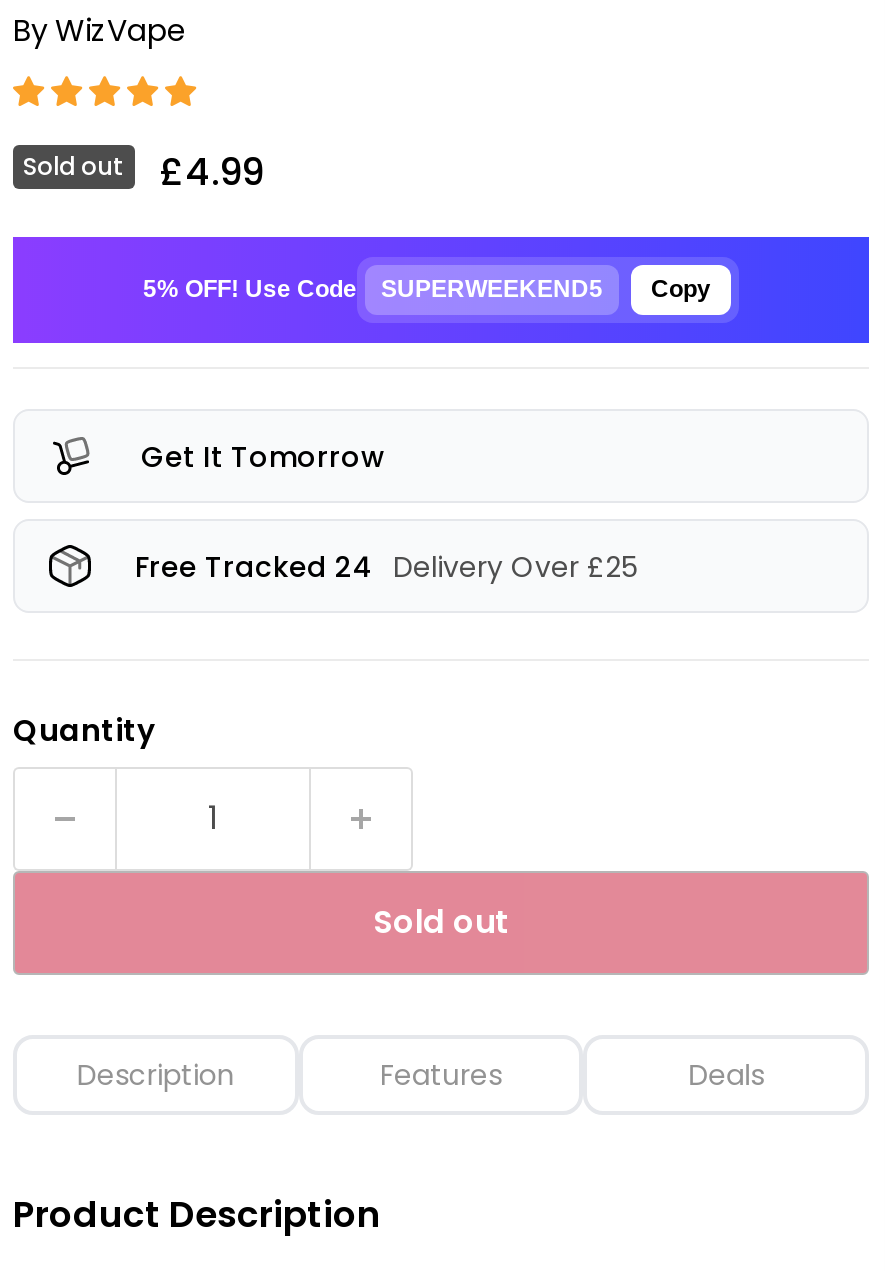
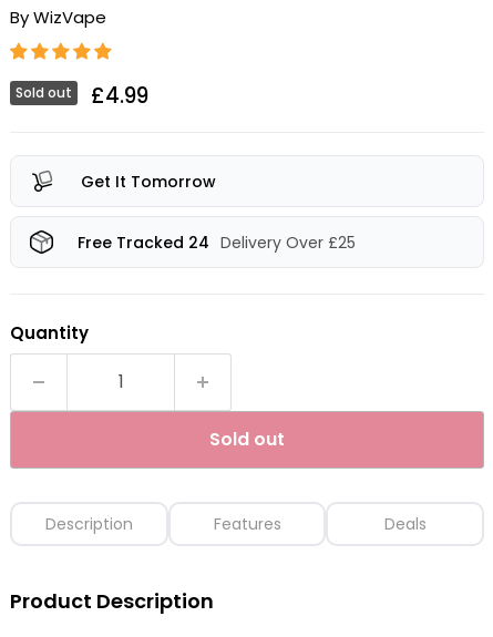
- [image]
- 5% OFF! Use Code
- SUPERWEEKEND5
- Copy
